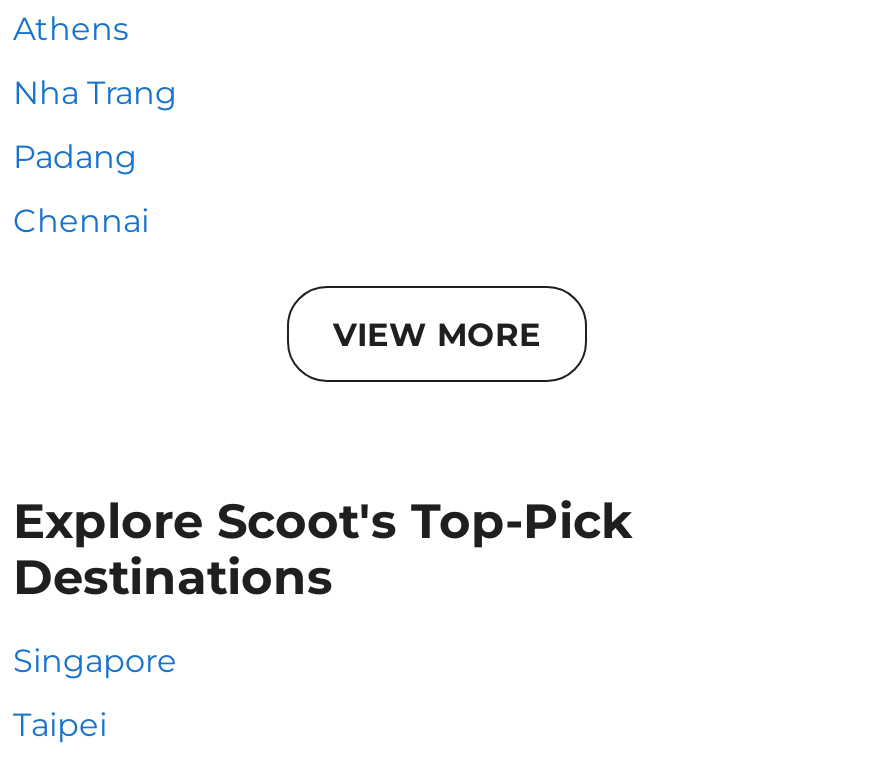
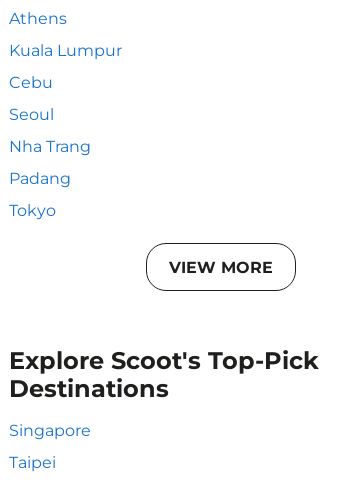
+ Kuala Lumpur
+ Cebu
+ Seoul

- Chennai
+ Tokyo
